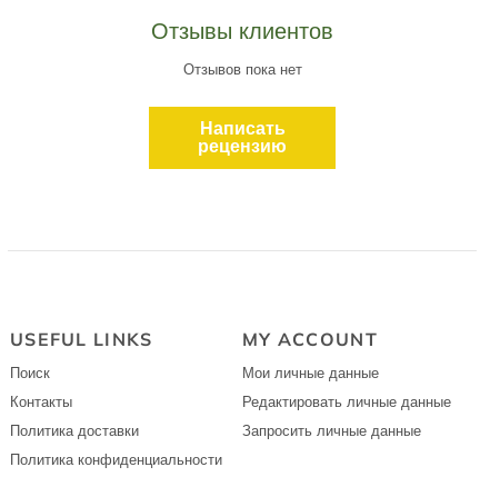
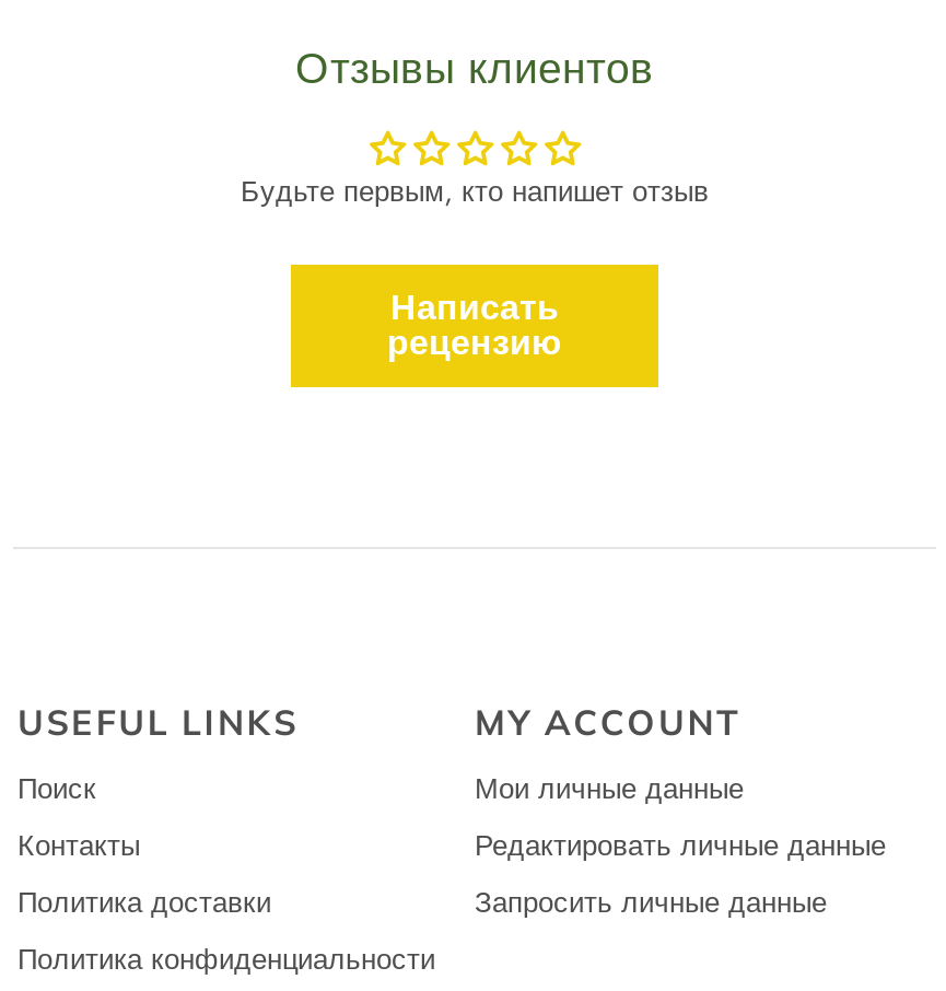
- Отзывов пока нет
+ Будьте первым, кто напишет отзыв
